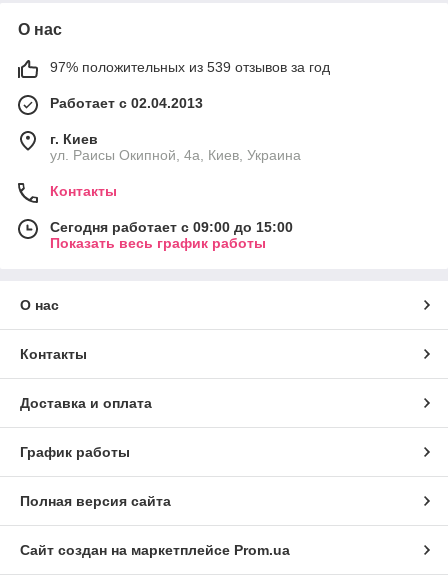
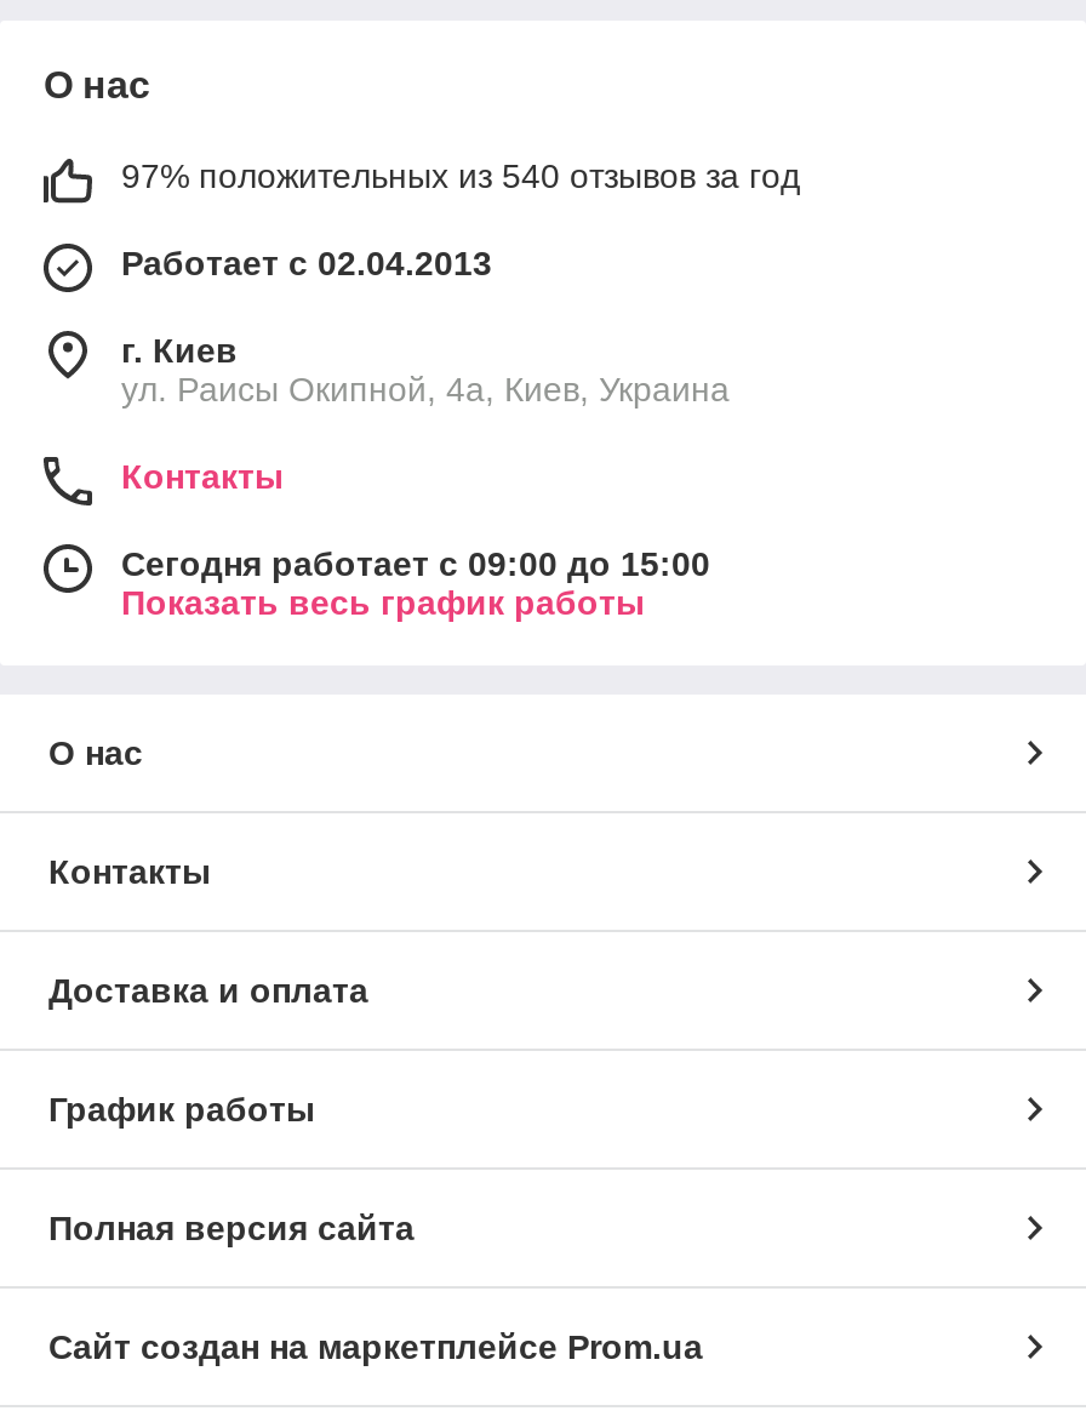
- 97% положительных из 539 отзывов за год
+ 97% положительных из 540 отзывов за год
